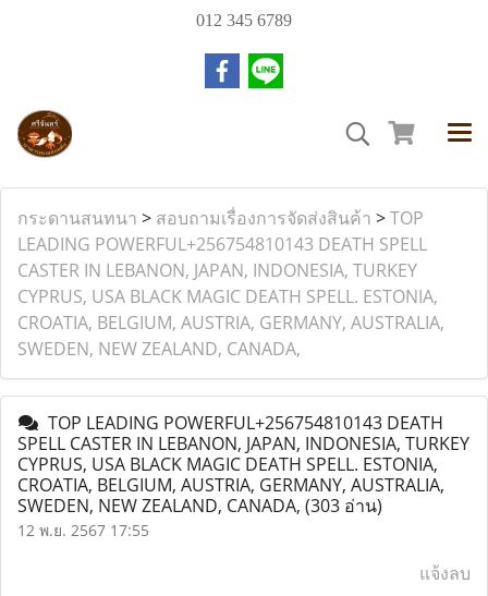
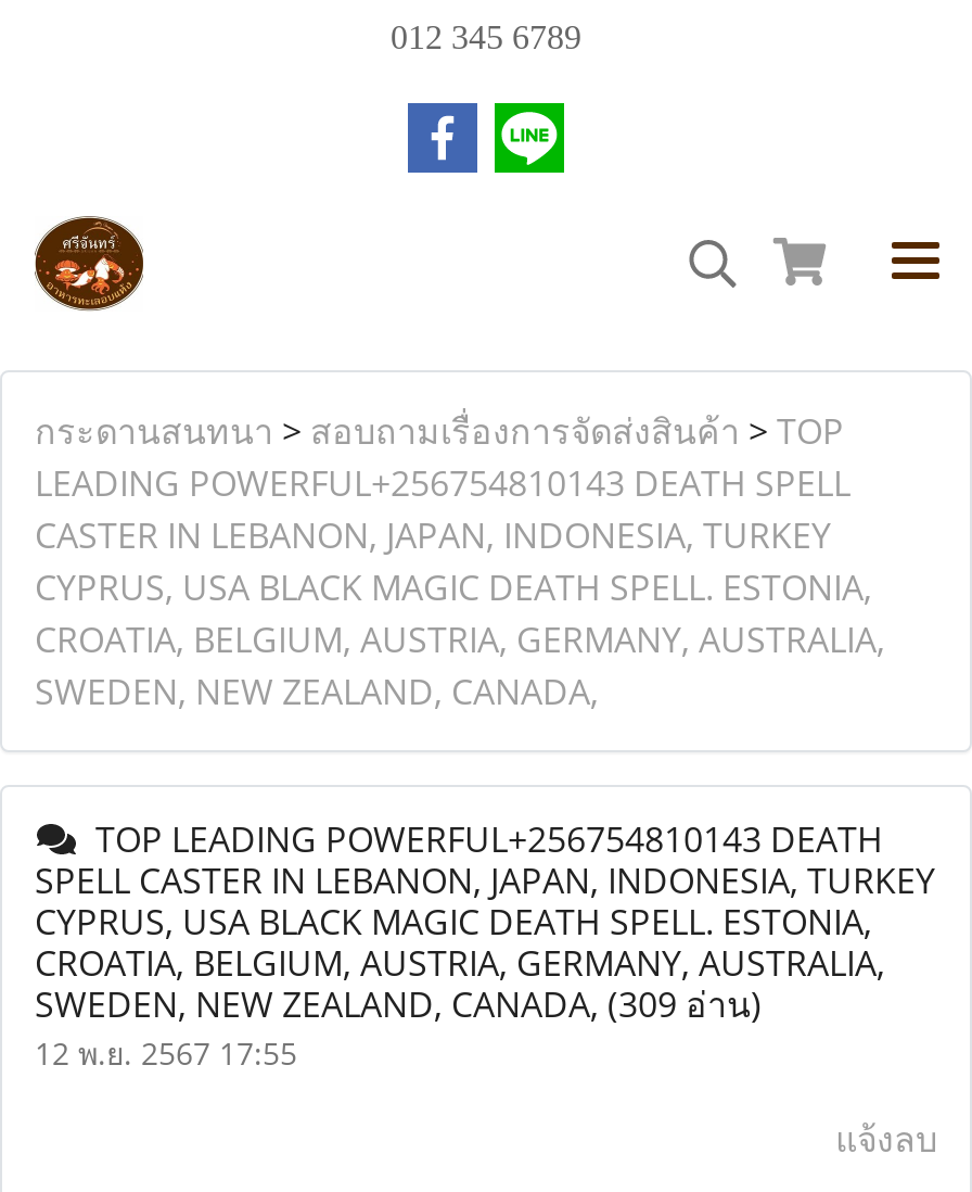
- SWEDEN, NEW ZEALAND, CANADA, (303 อ่าน)
+ SWEDEN, NEW ZEALAND, CANADA, (309 อ่าน)
